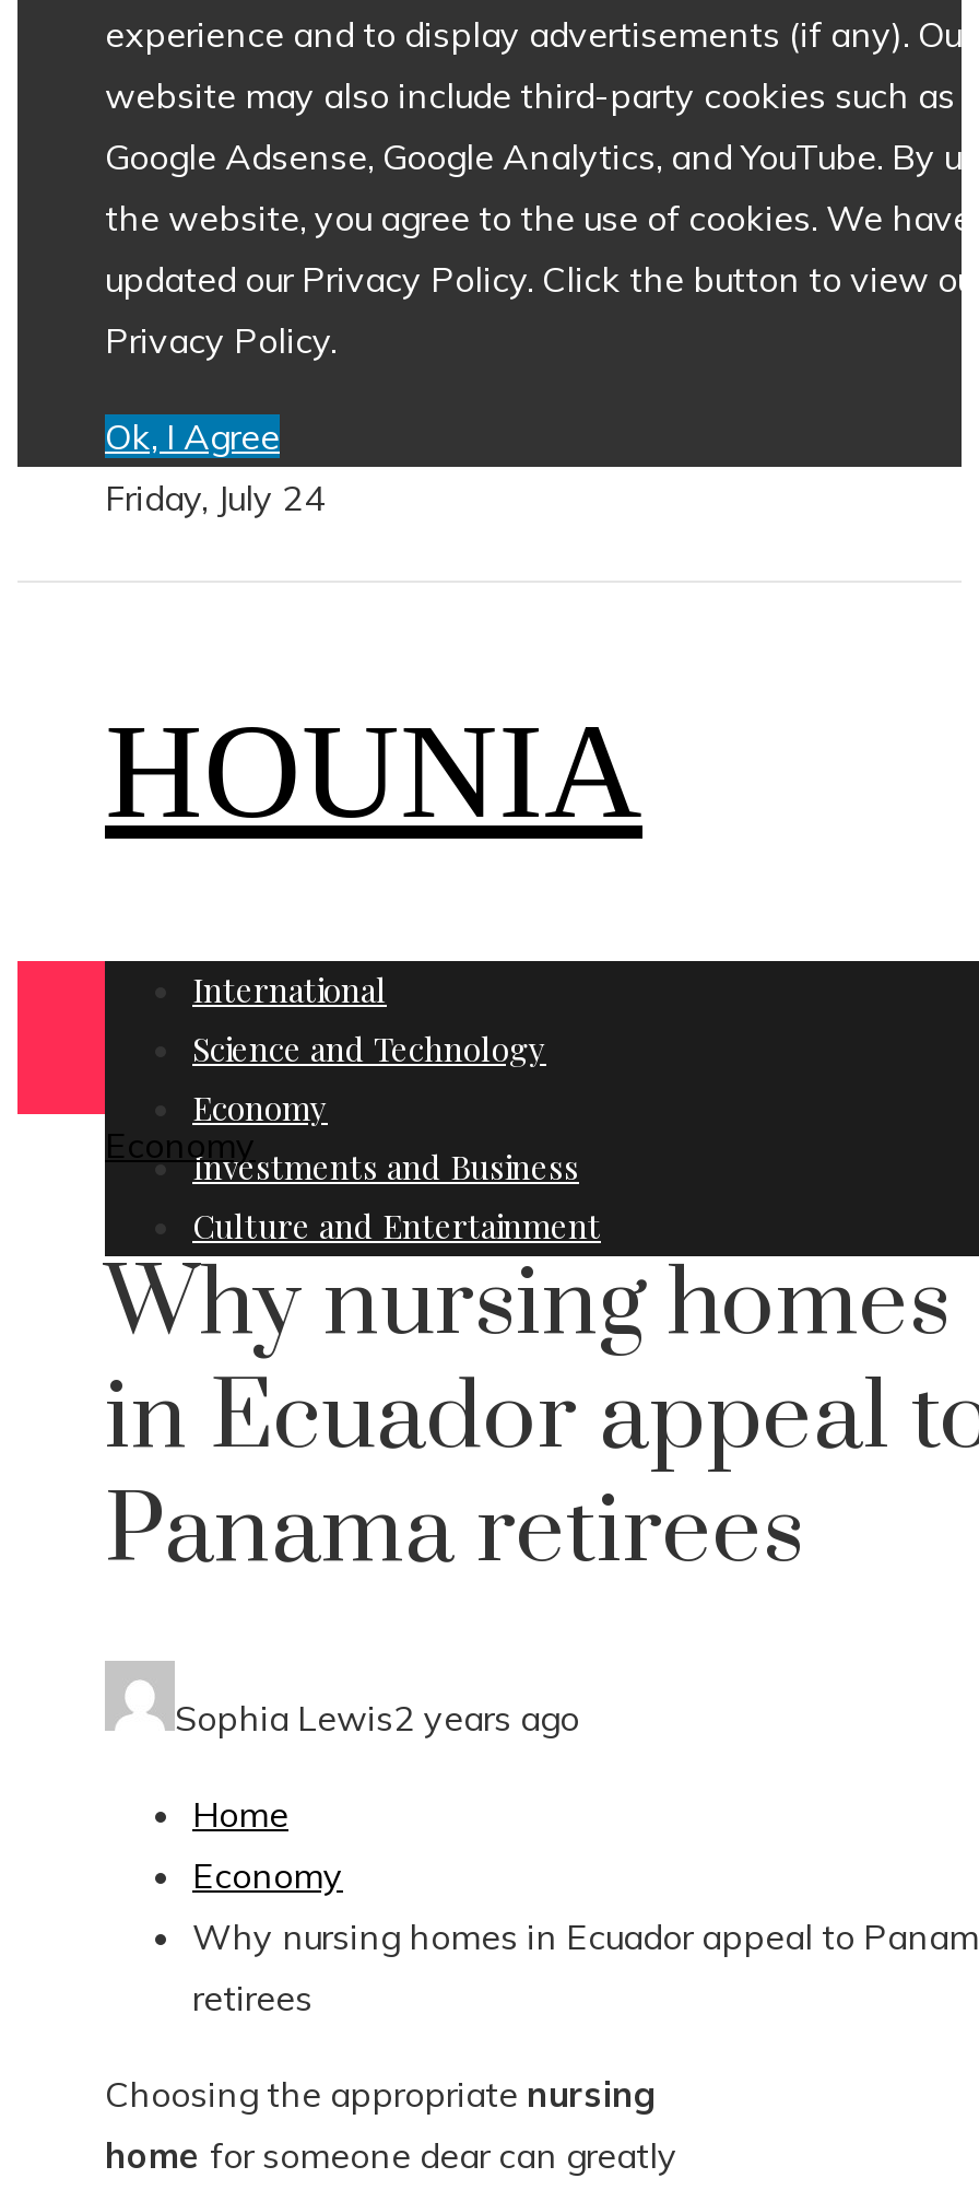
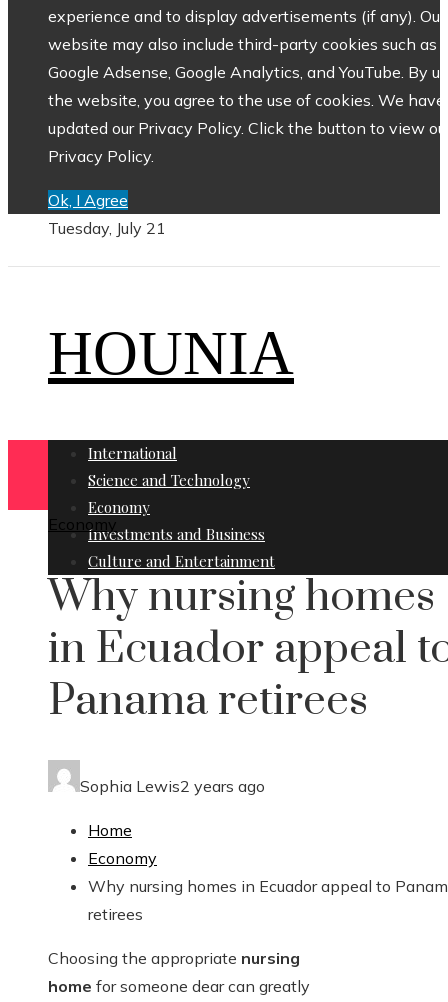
- Friday, July 24
+ Tuesday, July 21
